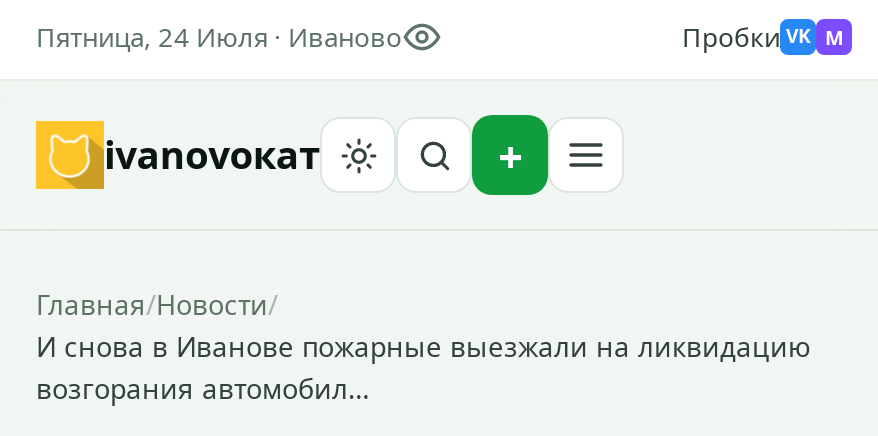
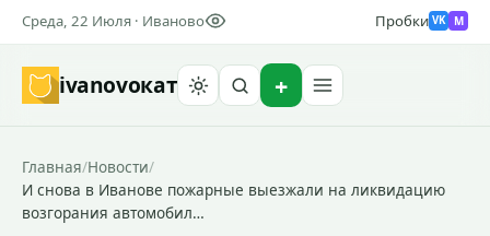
- Пятница, 24 Июля · Иваново
+ Среда, 22 Июля · Иваново
